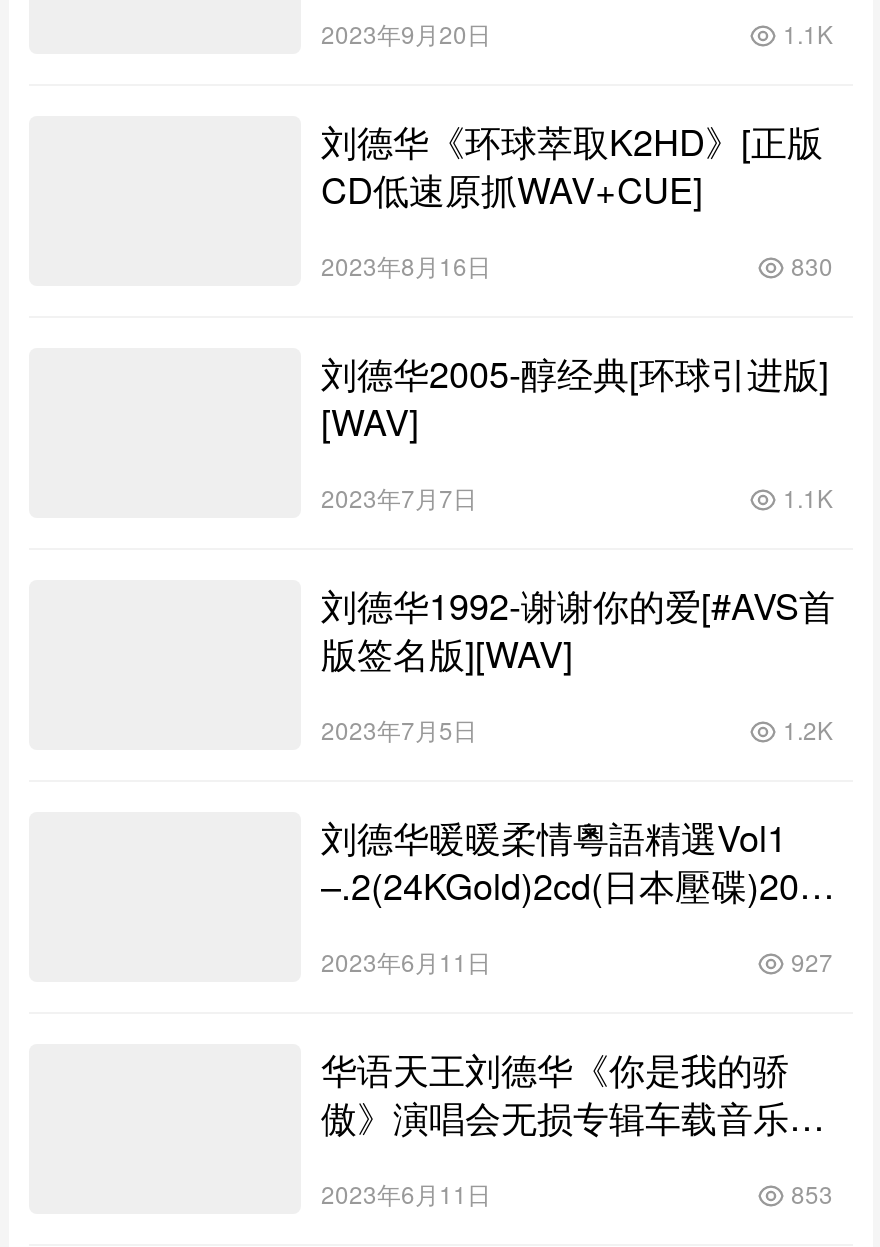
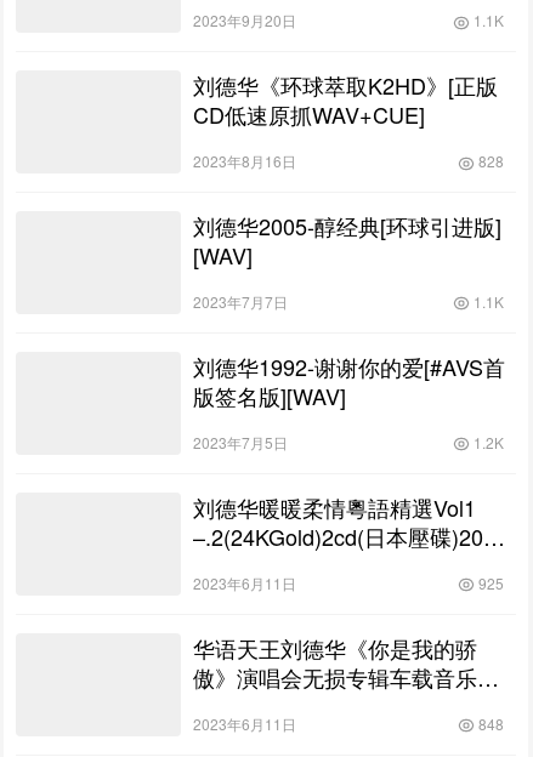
- 830
+ 828

- 927
+ 925

- 853
+ 848
